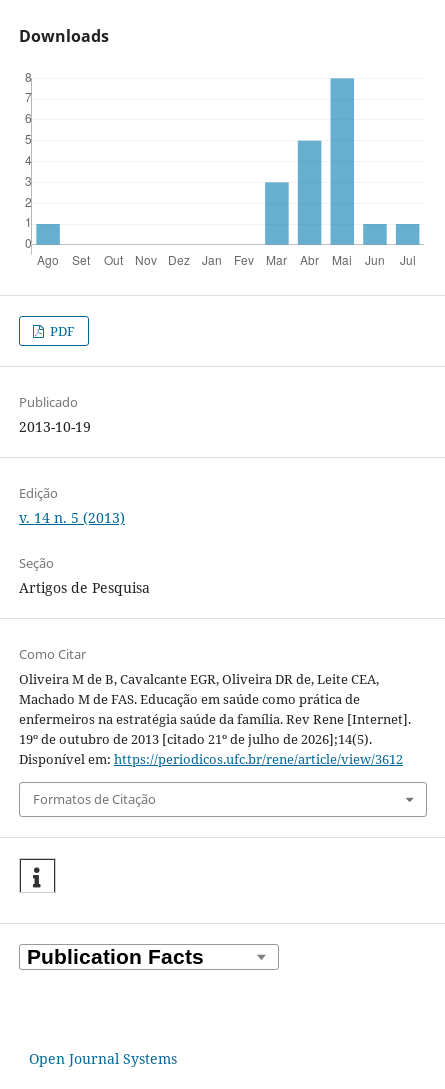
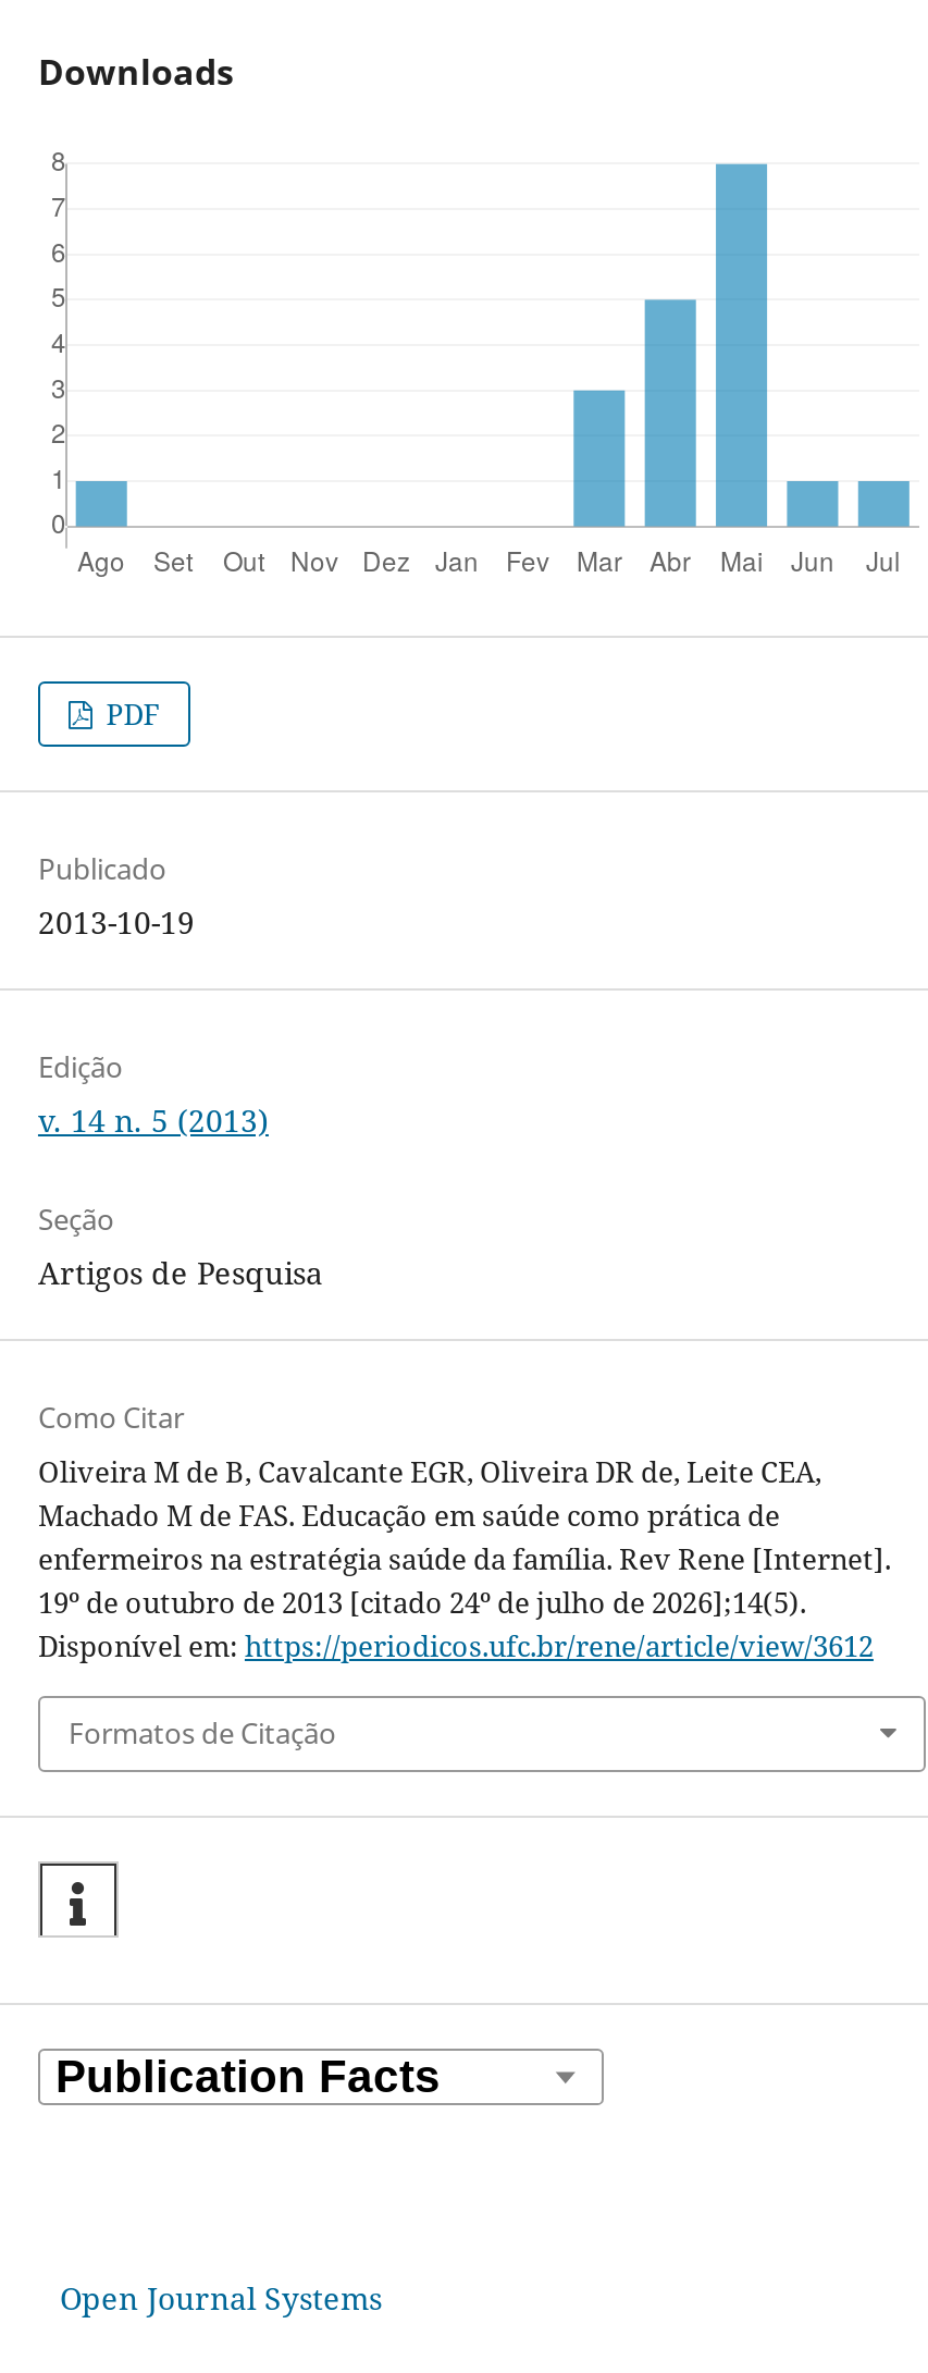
- 19º de outubro de 2013 [citado 21º de julho de 2026];14(5).
+ 19º de outubro de 2013 [citado 24º de julho de 2026];14(5).
